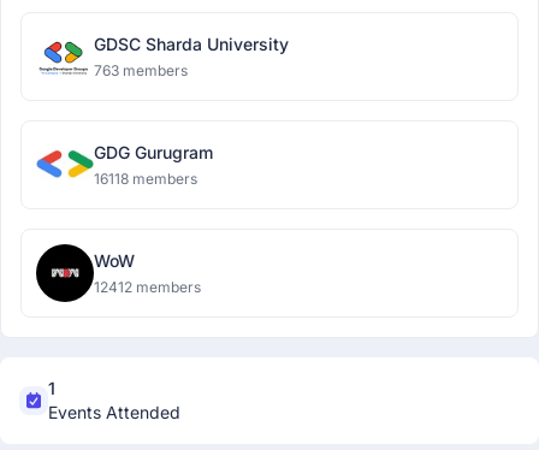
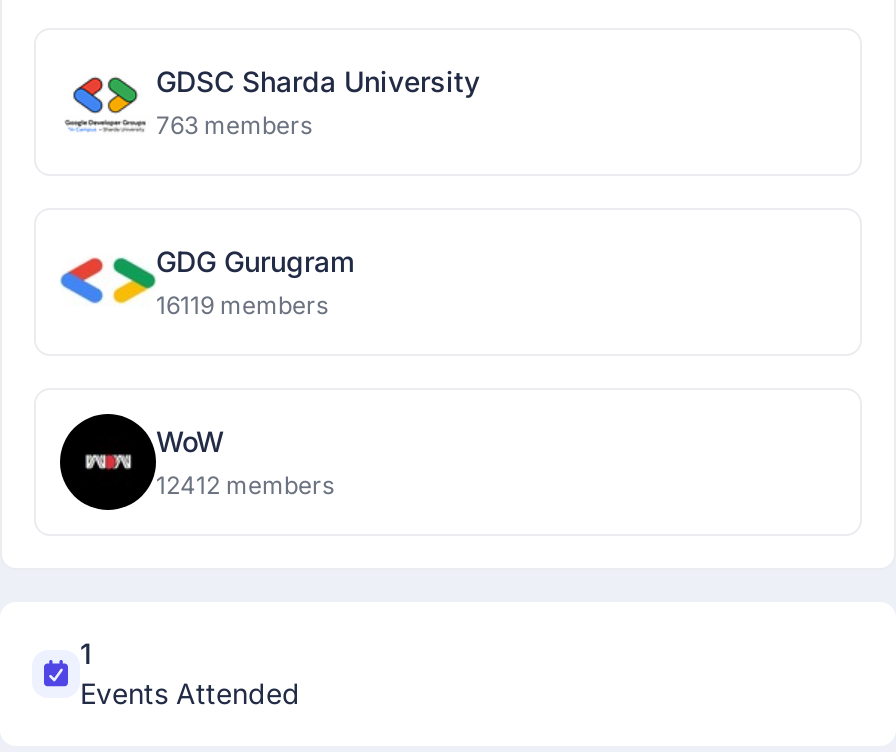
- 16118 members
+ 16119 members
